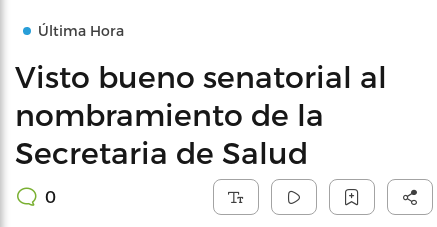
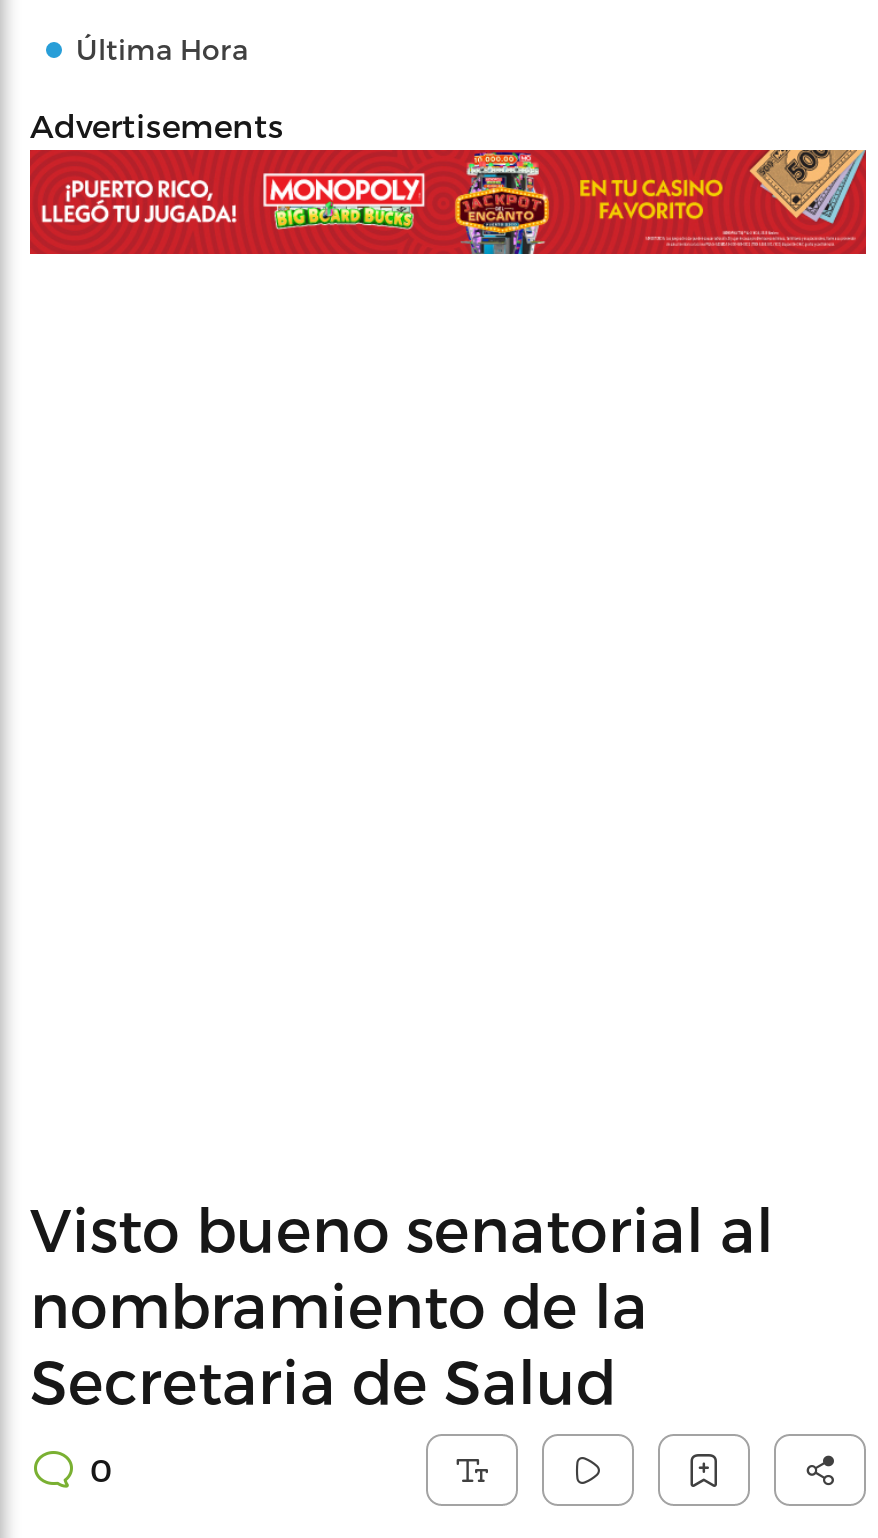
+ [image]

+ Advertisements
